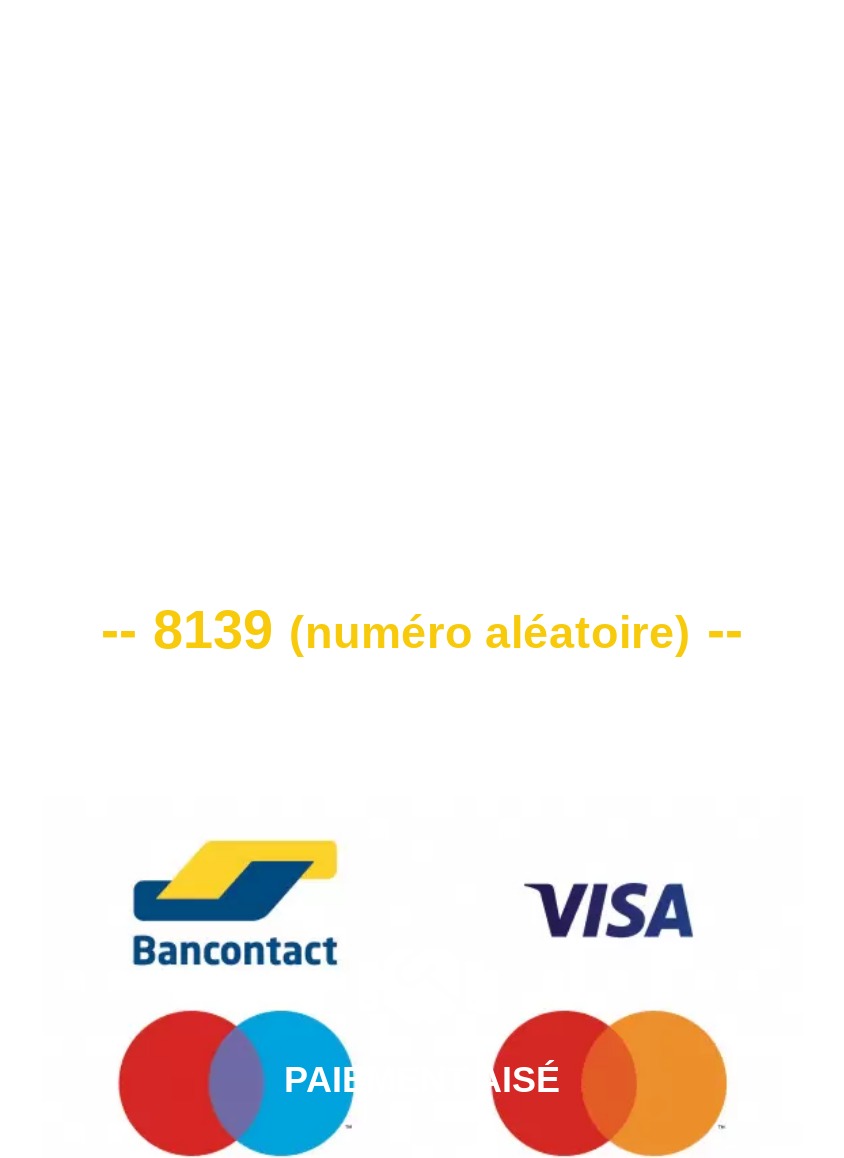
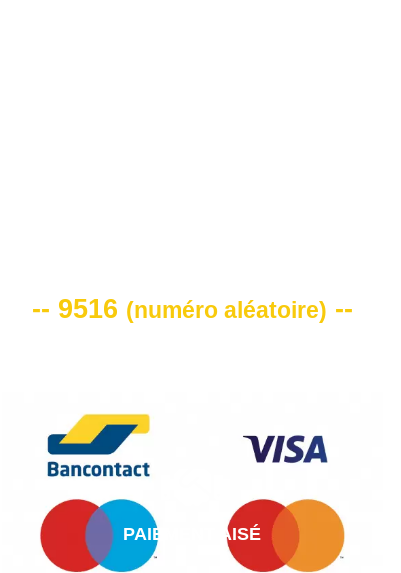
- -- 8139 (numéro aléatoire) --
+ -- 9516 (numéro aléatoire) --
